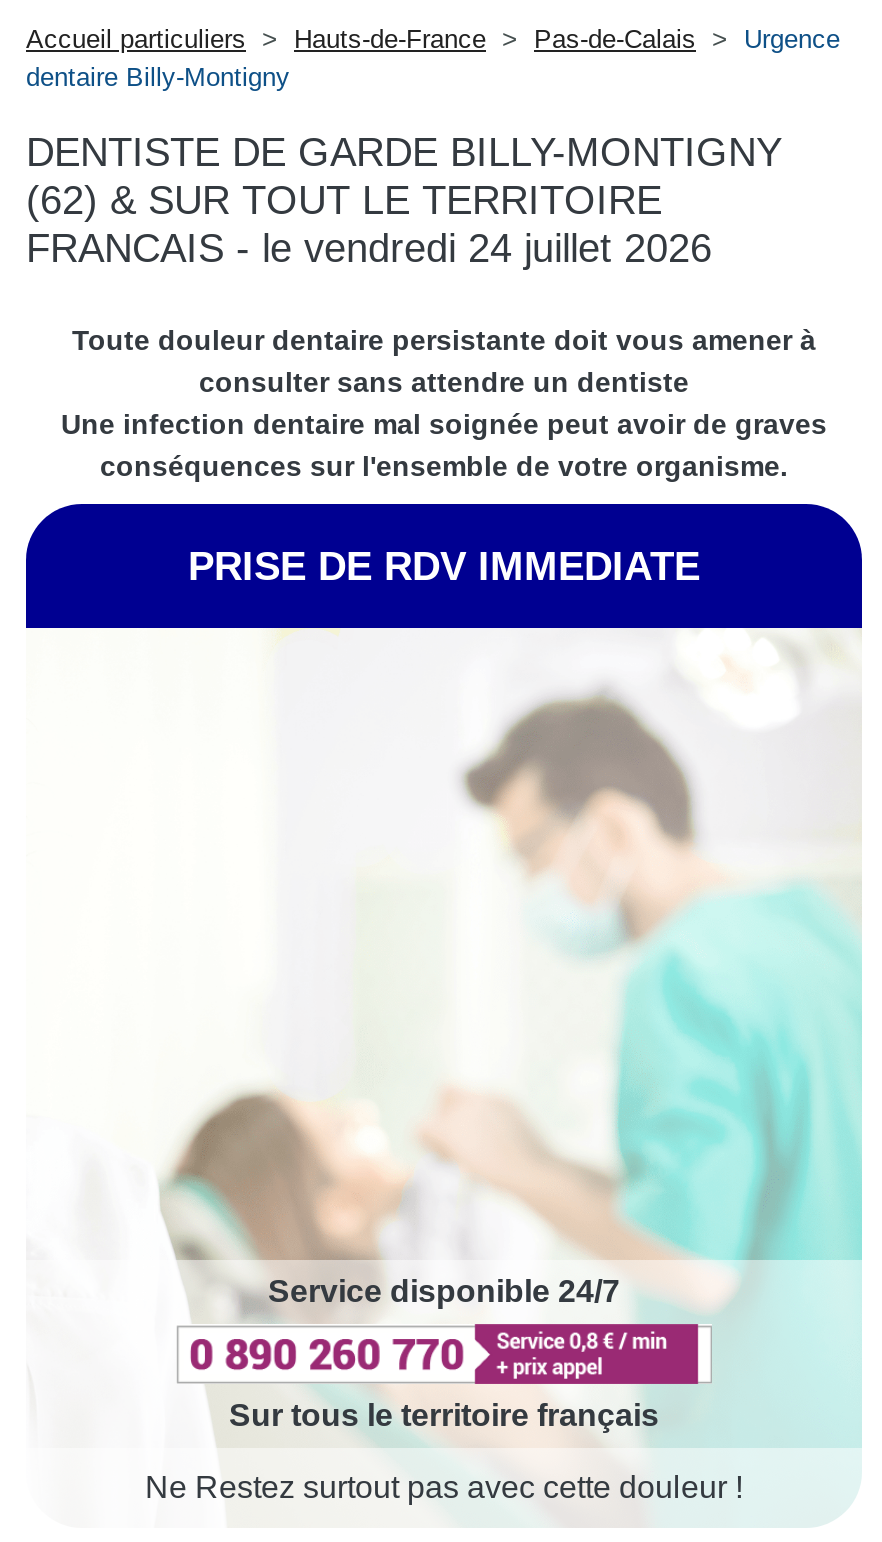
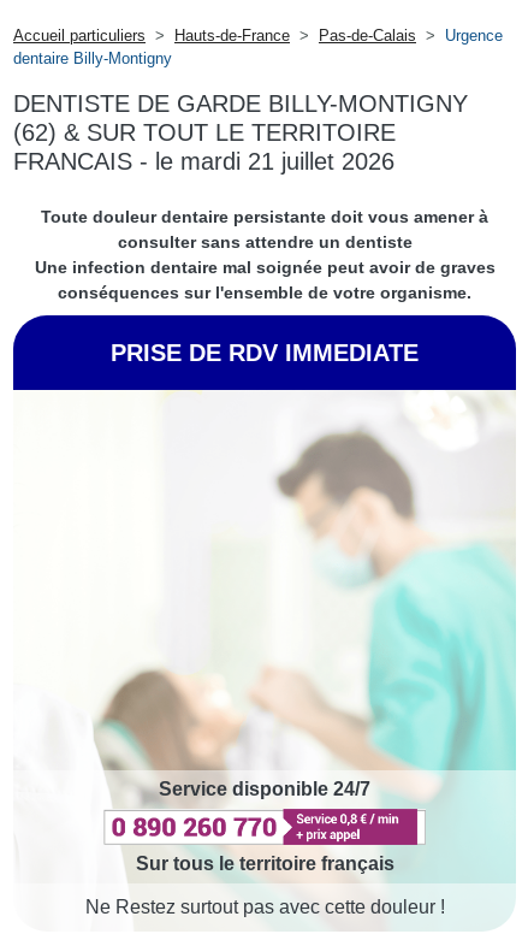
- FRANCAIS - le vendredi 24 juillet 2026
+ FRANCAIS - le mardi 21 juillet 2026
